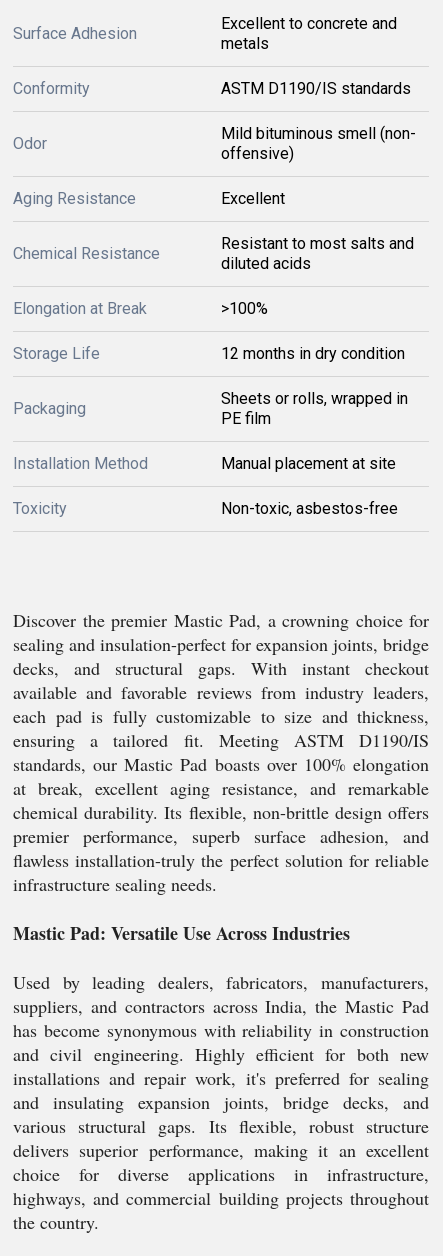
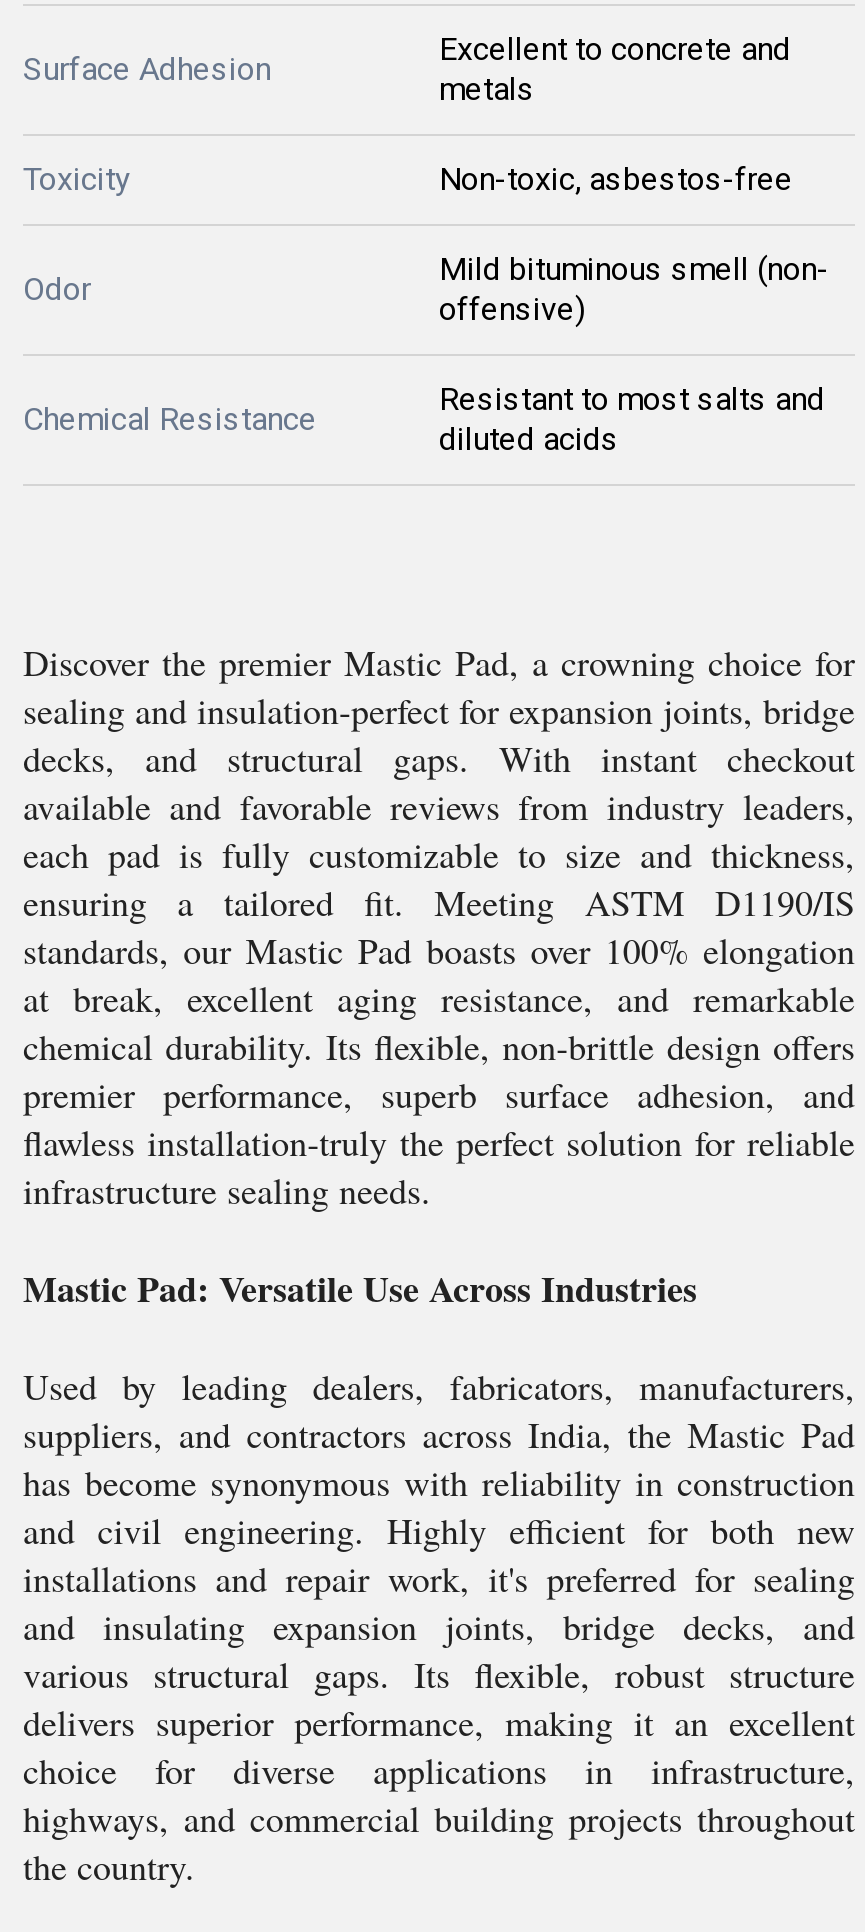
- Conformity
- ASTM D1190/IS standards

- Aging Resistance
- Excellent

- Elongation at Break
- >100%
- Storage Life
- 12 months in dry condition
- Packaging

- Sheets or rolls, wrapped in
- PE film
- Installation Method
- Manual placement at site

moved up: Toxicity | Non-toxic, asbestos-free
